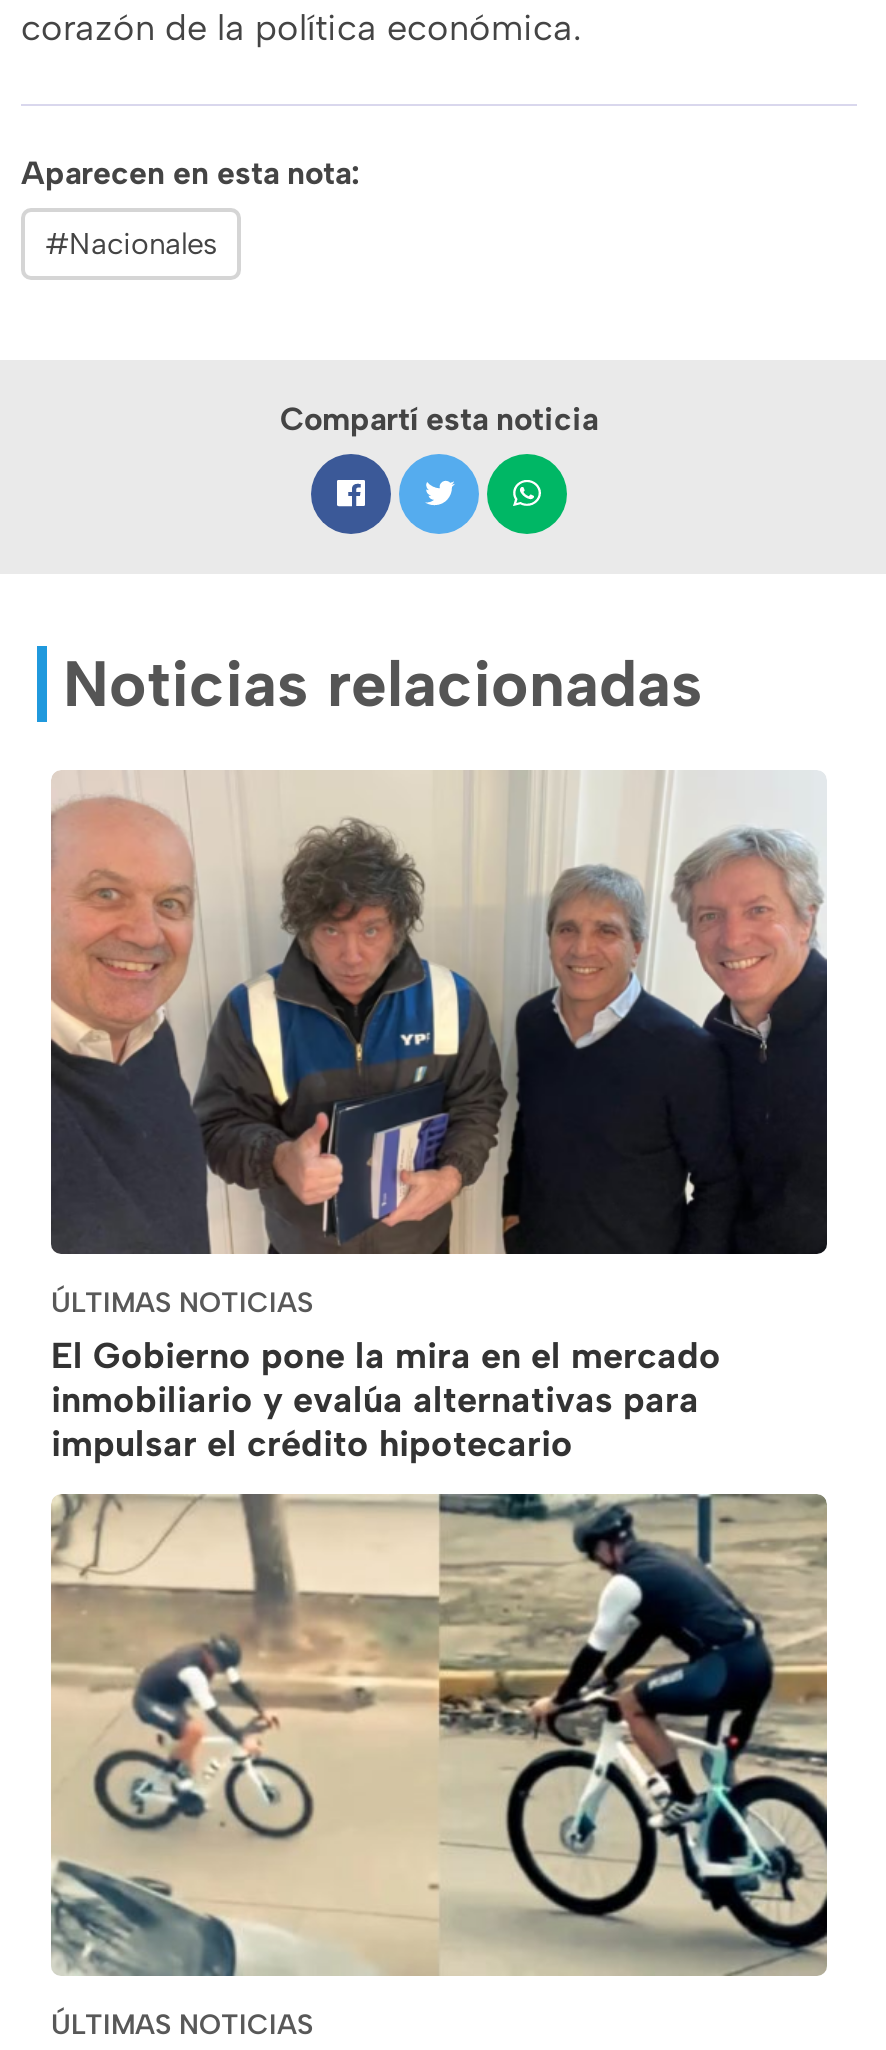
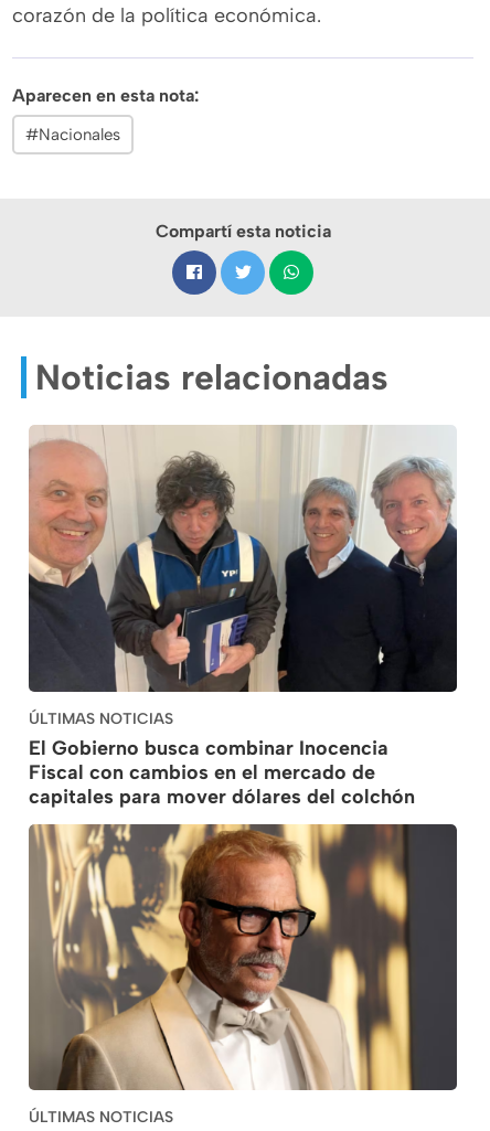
- El Gobierno pone la mira en el mercado
- inmobiliario y evalúa alternativas para
- impulsar el crédito hipotecario
+ El Gobierno busca combinar Inocencia
+ Fiscal con cambios en el mercado de
+ capitales para mover dólares del colchón

- [image]
+ [image]
